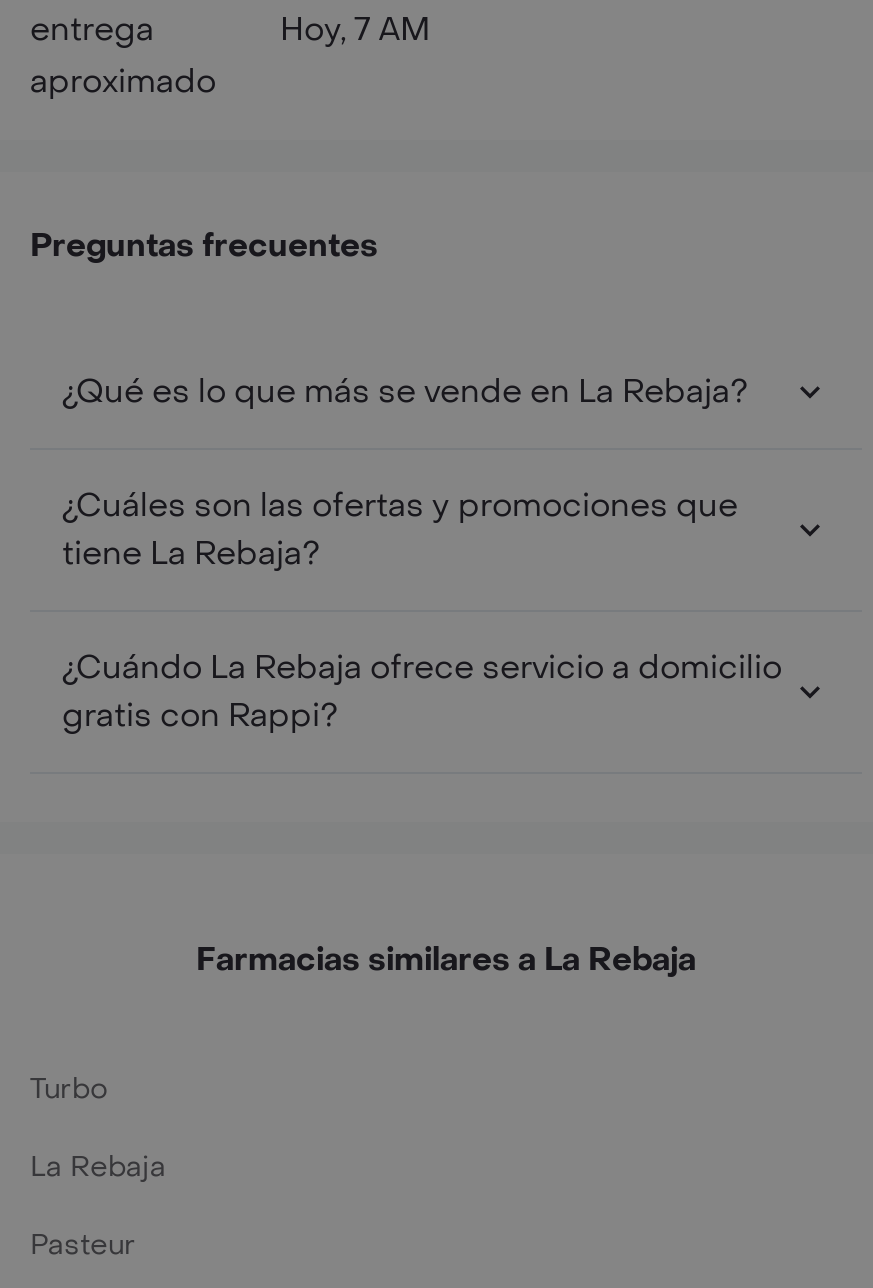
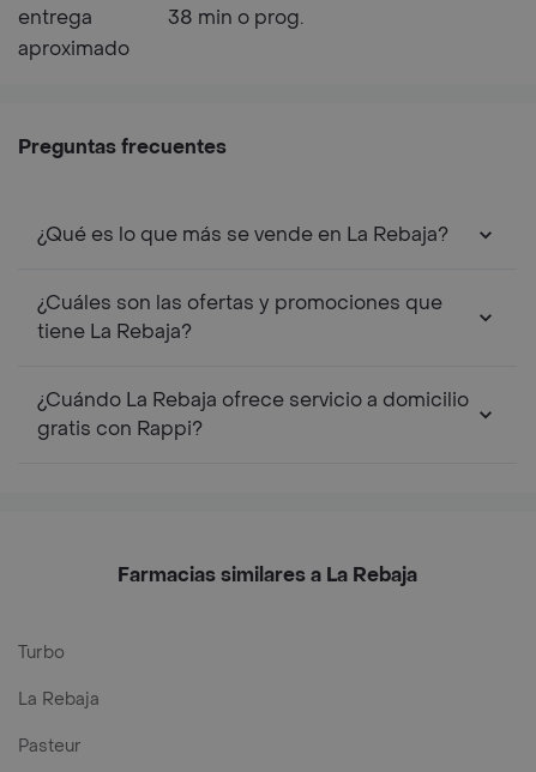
- Hoy, 7 AM
+ 38 min o prog.
